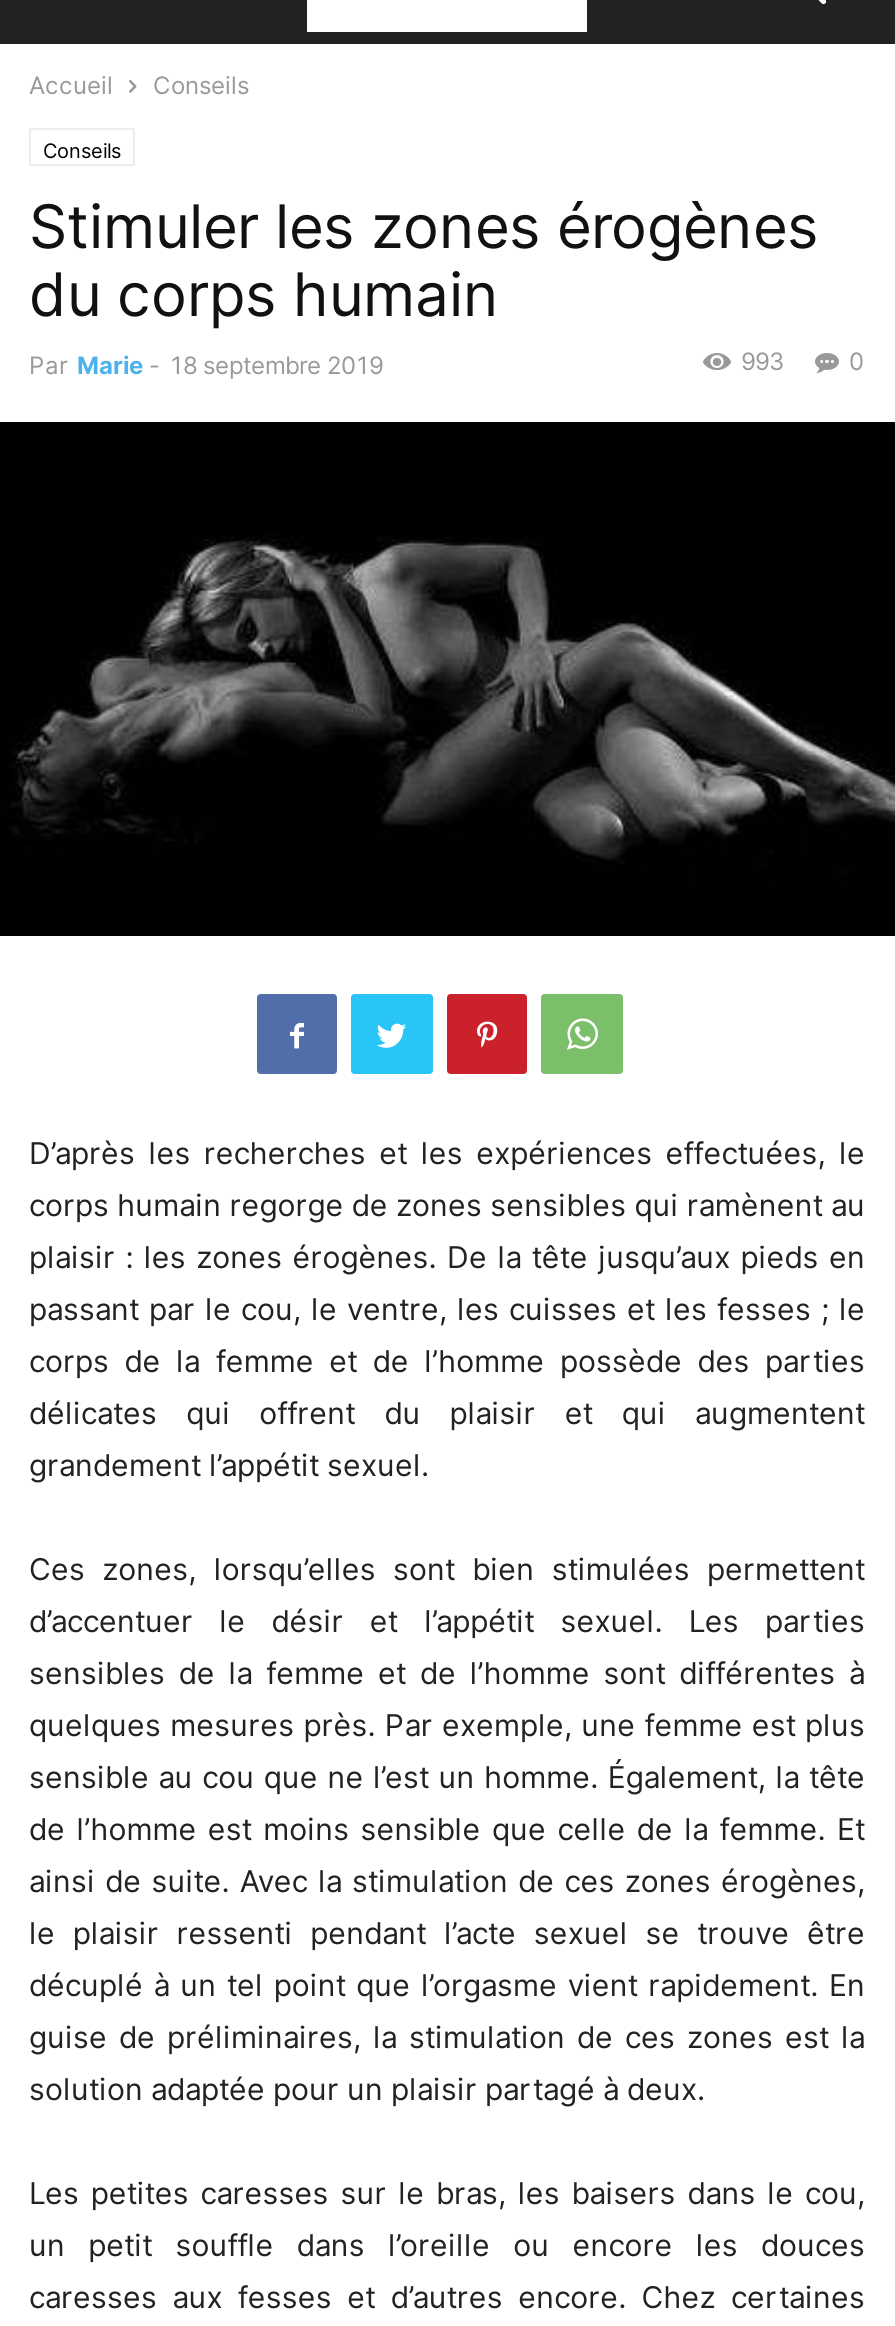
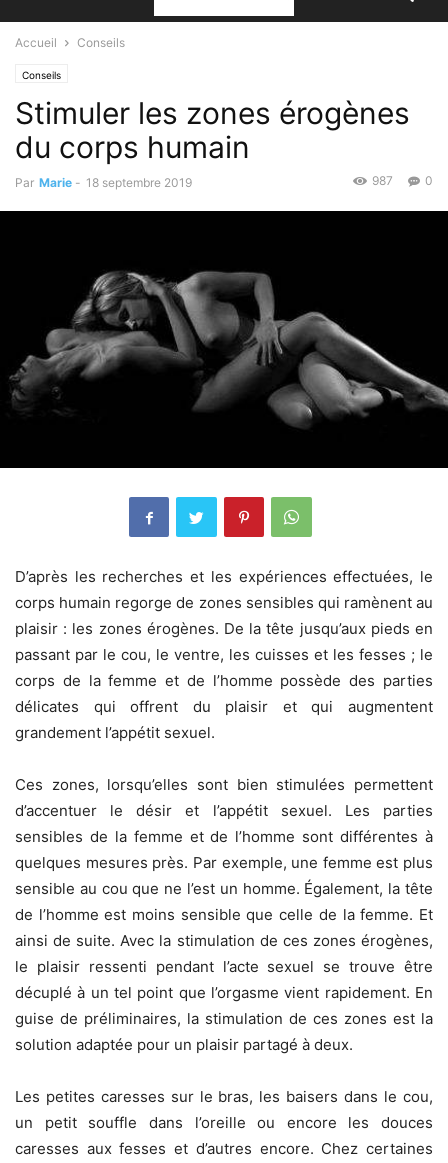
- 993
+ 987
